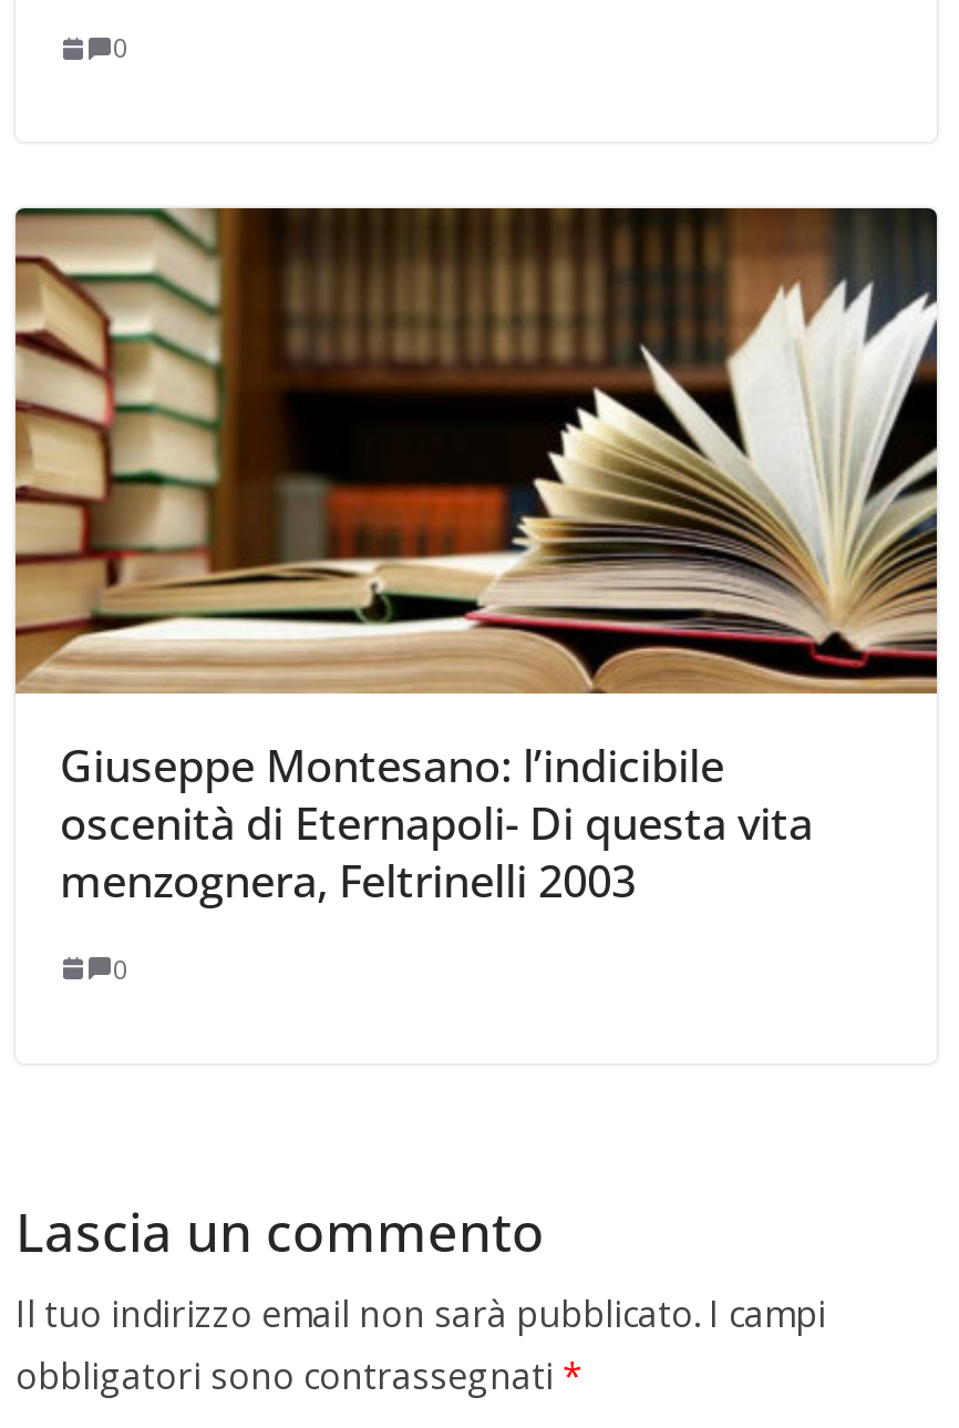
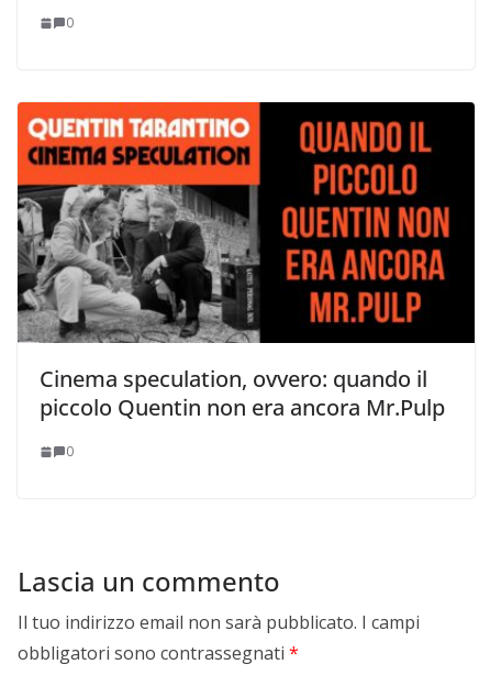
- [image]
- Giuseppe Montesano: l’indicibile
- oscenità di Eternapoli- Di questa vita
- menzognera, Feltrinelli 2003
+ [image]
+ Cinema speculation, ovvero: quando il
+ piccolo Quentin non era ancora Mr.Pulp
